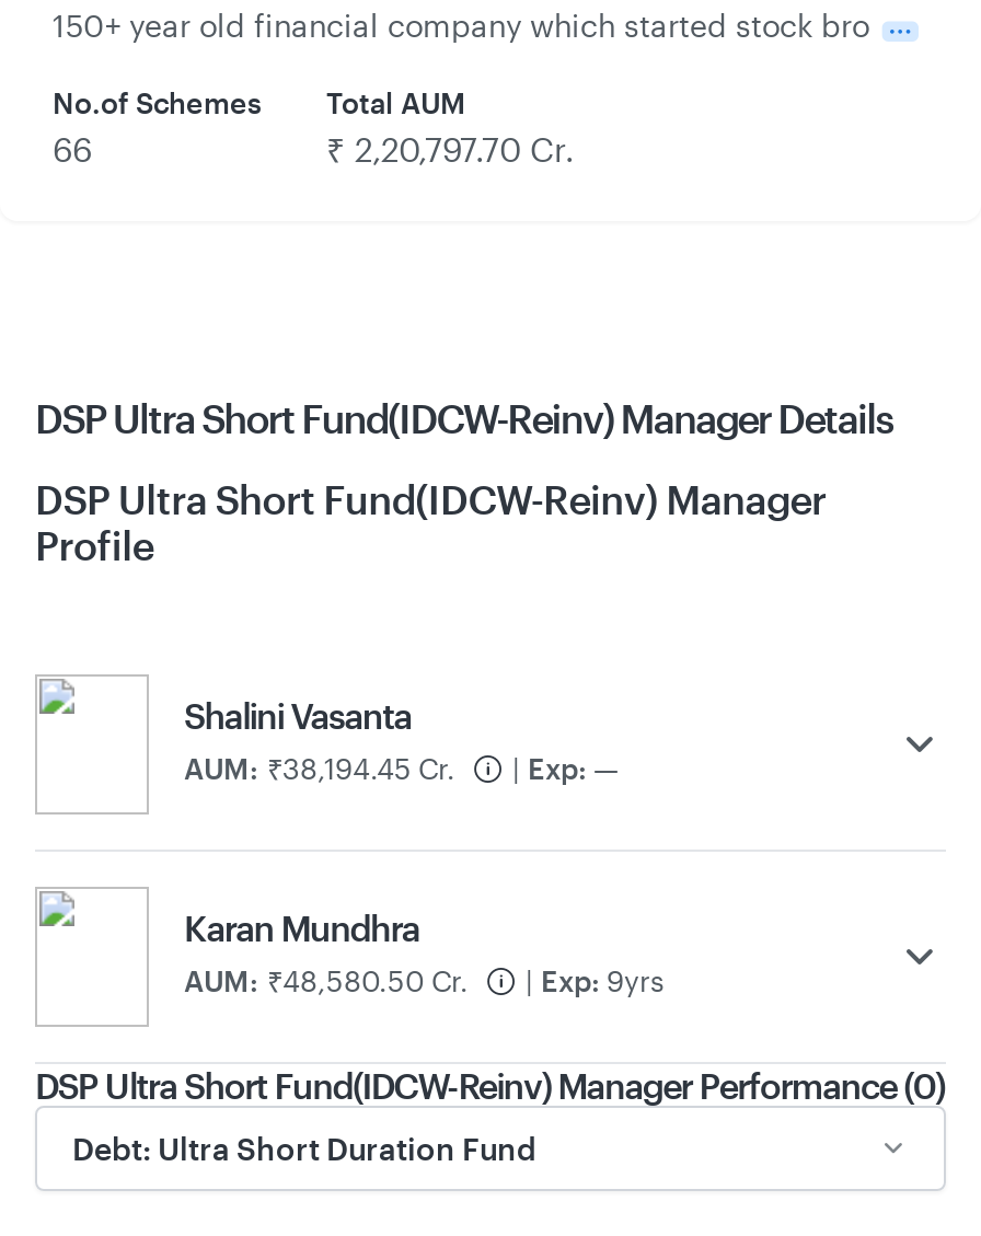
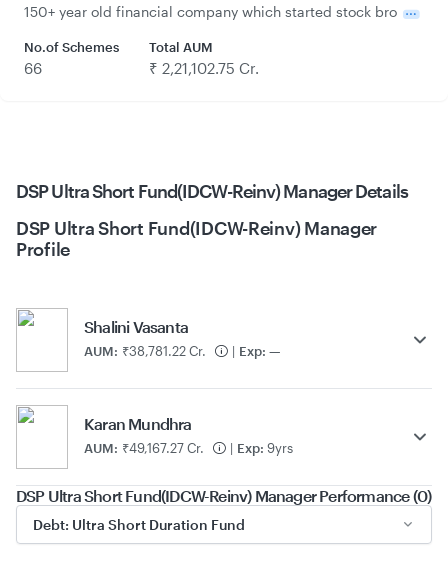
- ₹ 2,20,797.70 Cr.
+ ₹ 2,21,102.75 Cr.

- AUM: ₹38,194.45 Cr.
+ AUM: ₹38,781.22 Cr.

- AUM: ₹48,580.50 Cr.
+ AUM: ₹49,167.27 Cr.
